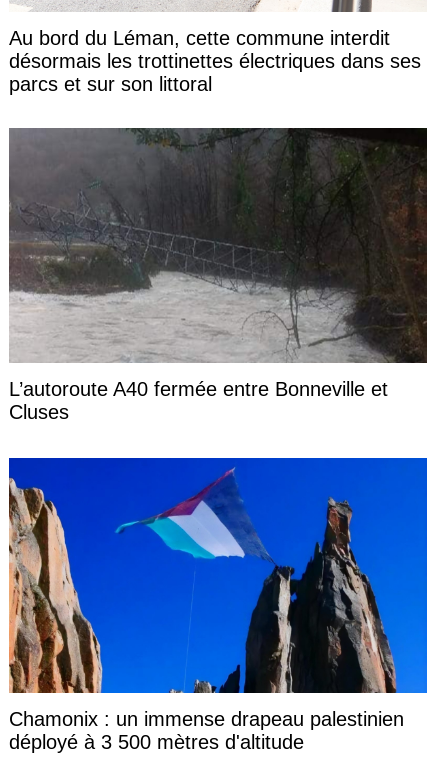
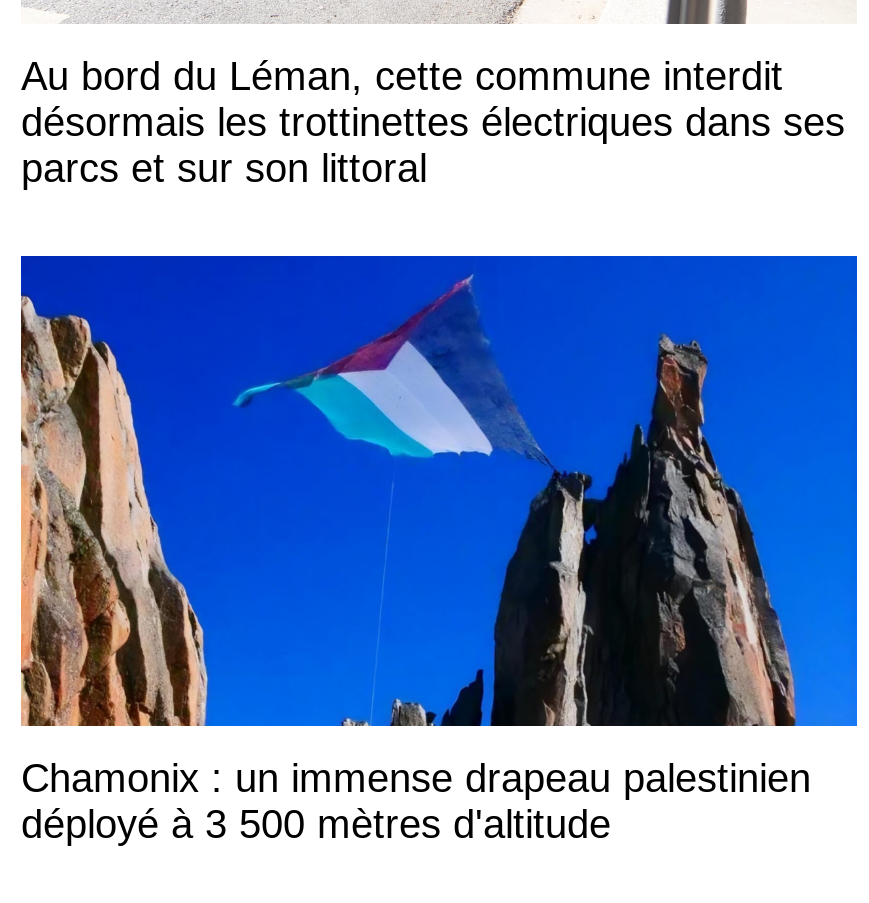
- [image]
- L’autoroute A40 fermée entre Bonneville et
- Cluses
